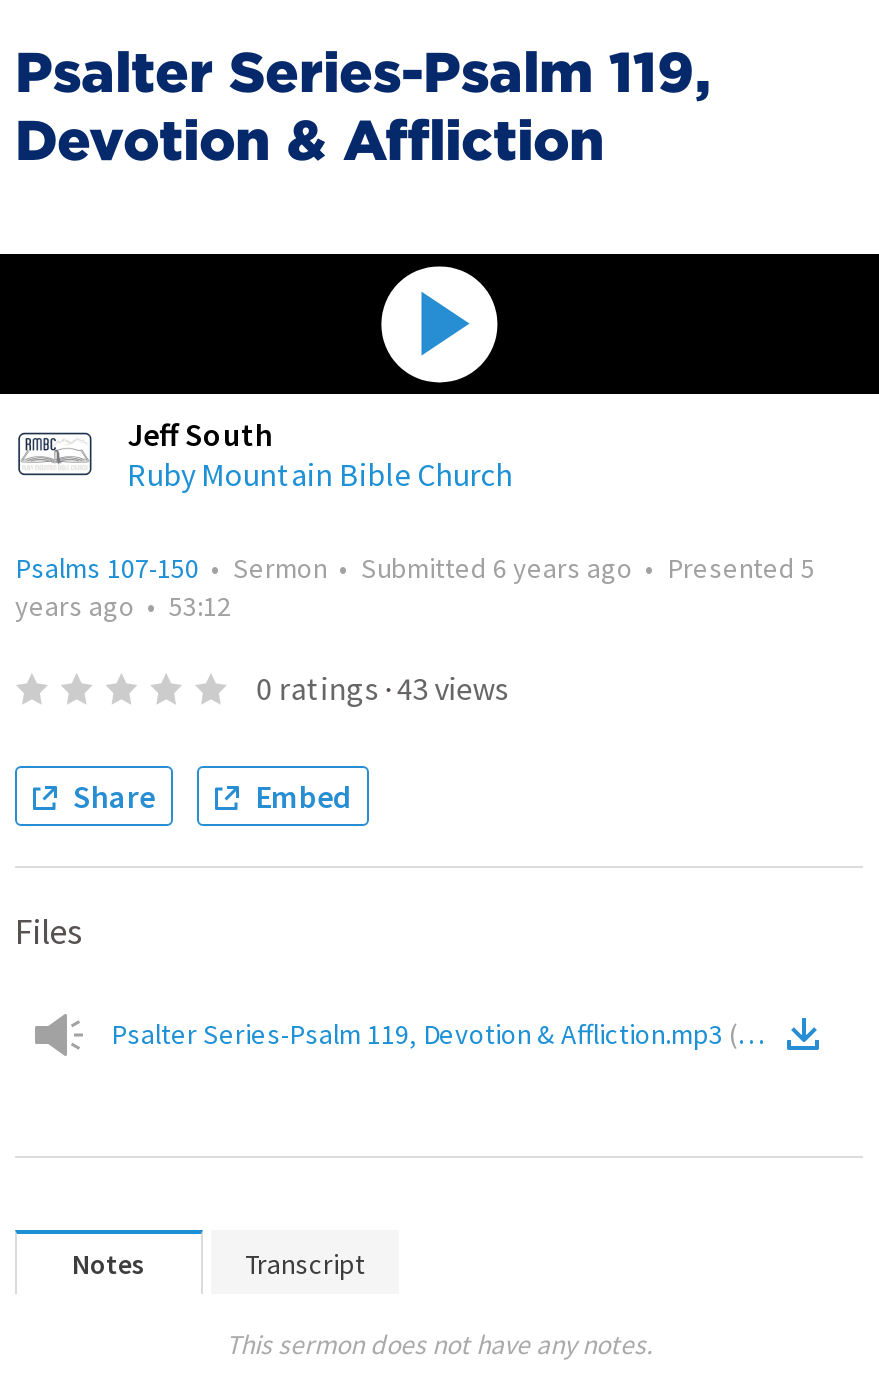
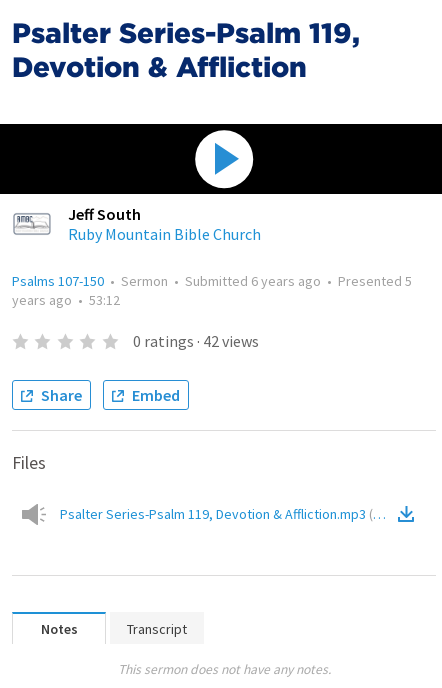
- 0 ratings · 43 views
+ 0 ratings · 42 views
